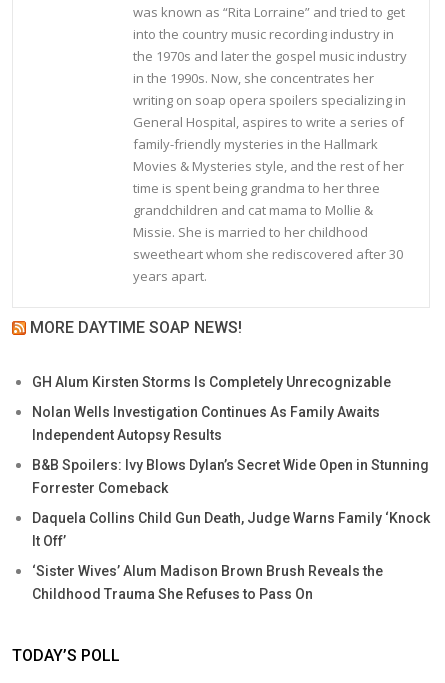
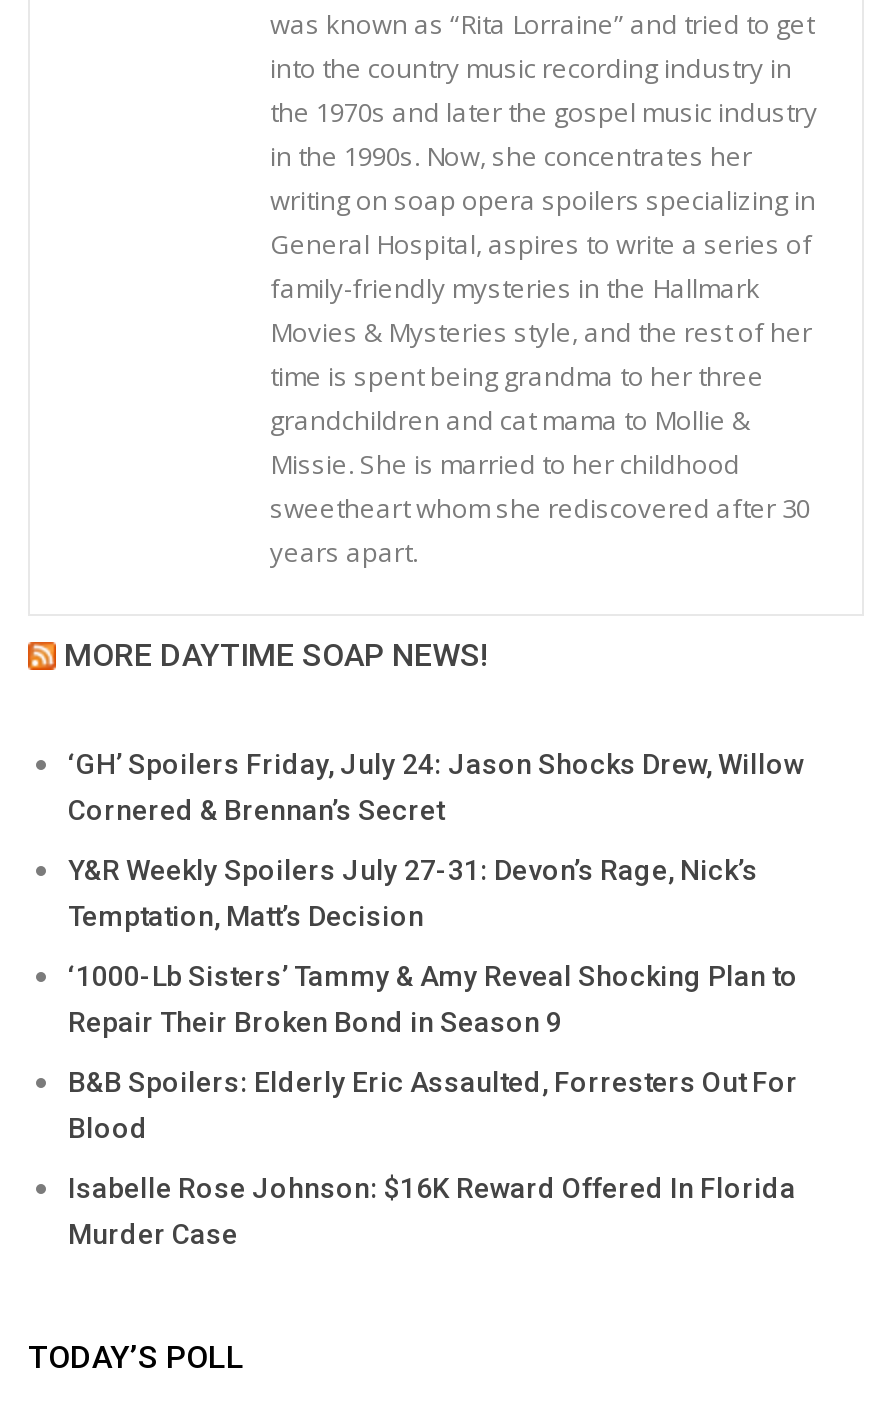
- GH Alum Kirsten Storms Is Completely Unrecognizable
+ ‘GH’ Spoilers Friday, July 24: Jason Shocks Drew, Willow
+ Cornered & Brennan’s Secret

- Nolan Wells Investigation Continues As Family Awaits
- Independent Autopsy Results
+ Y&R Weekly Spoilers July 27-31: Devon’s Rage, Nick’s
+ Temptation, Matt’s Decision

- B&B Spoilers: Ivy Blows Dylan’s Secret Wide Open in Stunning
- Forrester Comeback
+ ‘1000-Lb Sisters’ Tammy & Amy Reveal Shocking Plan to
+ Repair Their Broken Bond in Season 9

- Daquela Collins Child Gun Death, Judge Warns Family ‘Knock
- It Off’
+ B&B Spoilers: Elderly Eric Assaulted, Forresters Out For
+ Blood

- ‘Sister Wives’ Alum Madison Brown Brush Reveals the
- Childhood Trauma She Refuses to Pass On
+ Isabelle Rose Johnson: $16K Reward Offered In Florida
+ Murder Case
